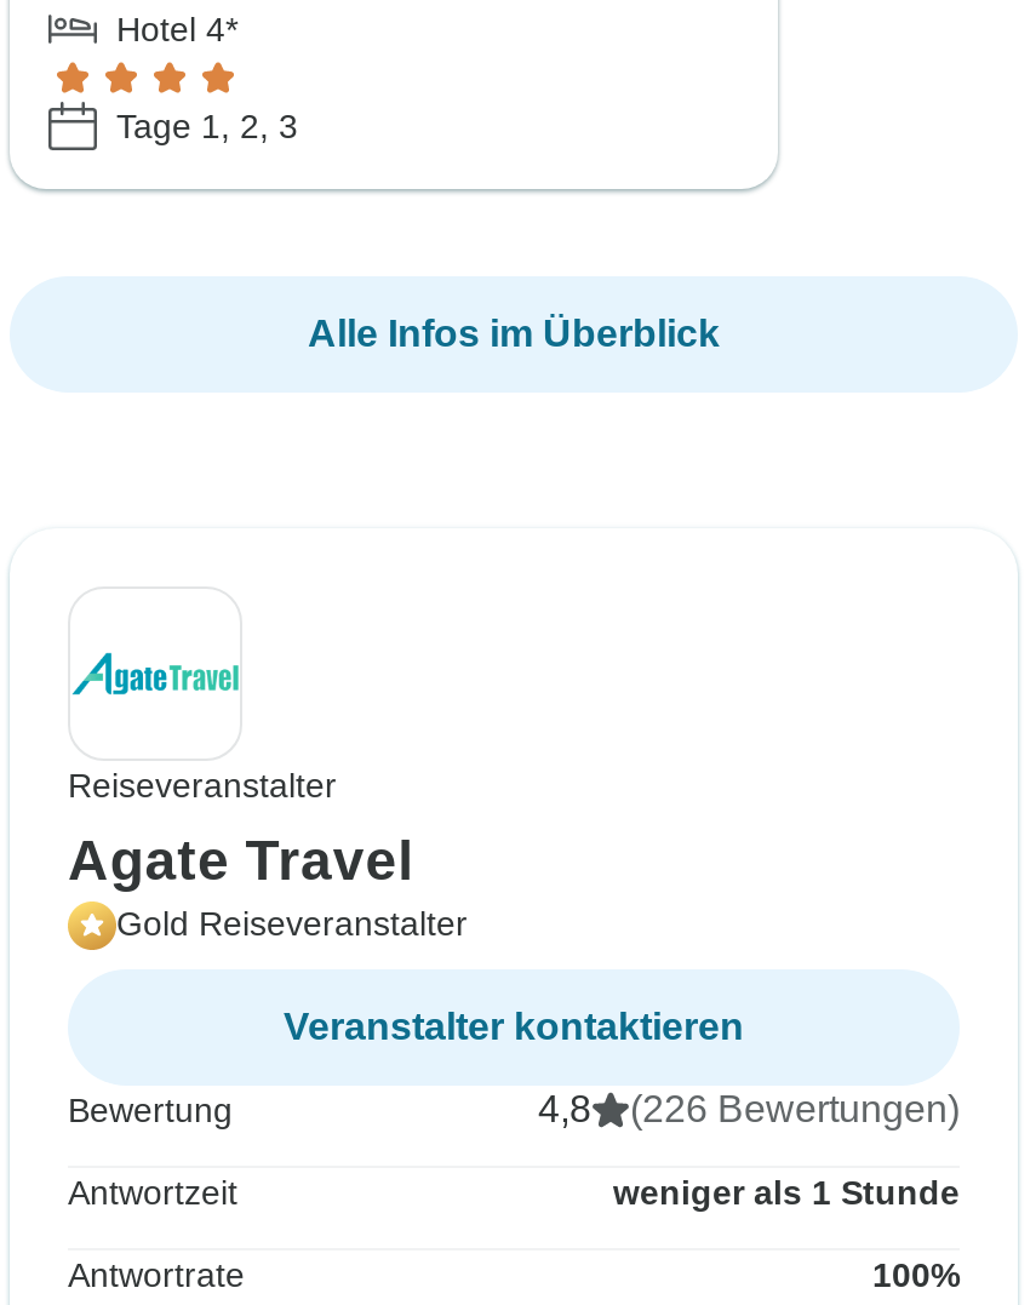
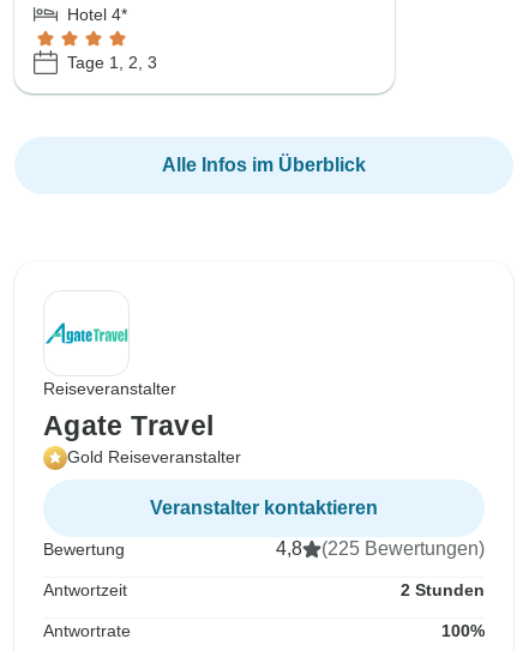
- 4,8 (226 Bewertungen)
+ 4,8 (225 Bewertungen)

- weniger als 1 Stunde
+ 2 Stunden
